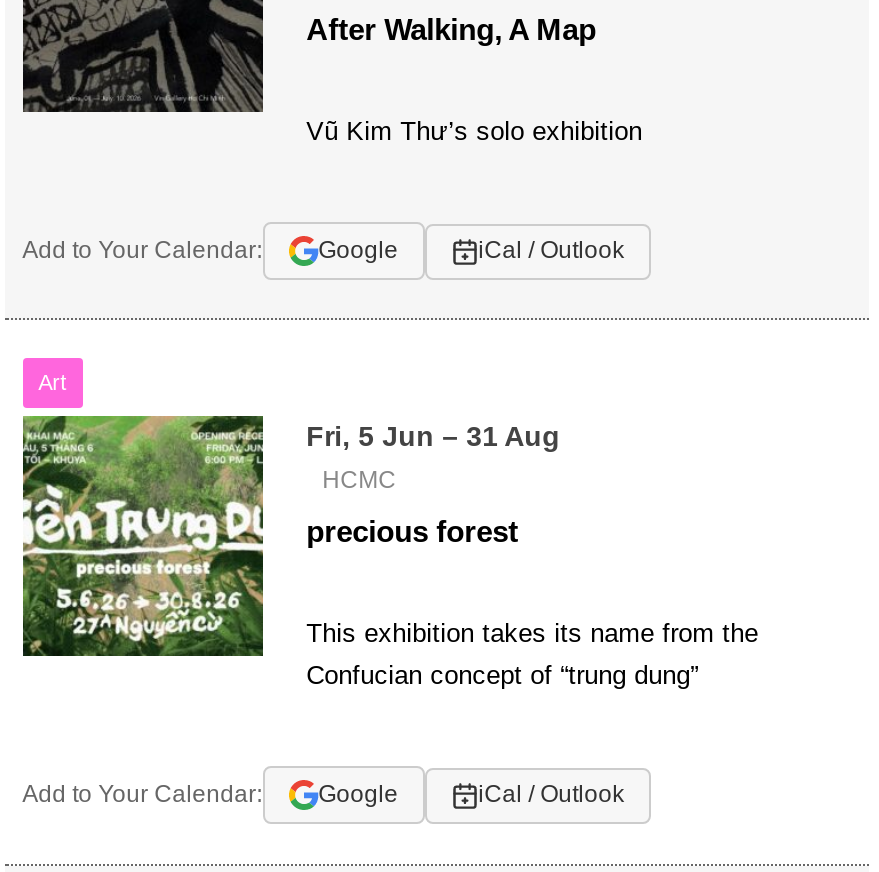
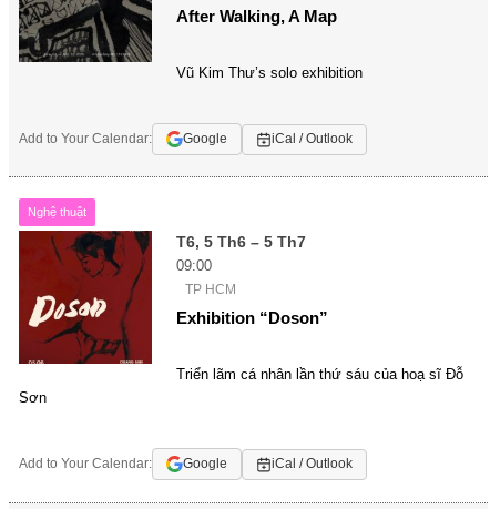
- [image]
- Art
- Fri, 5 Jun – 31 Aug
- HCMC
- precious forest
- This exhibition takes its name from the
- Confucian concept of “trung dung”
+ [image]
+ Nghệ thuật
+ T6, 5 Th6 – 5 Th7
+ 09:00
+ TP HCM
+ Exhibition “Doson”
+ Triển lãm cá nhân lần thứ sáu của hoạ sĩ Đỗ
+ Sơn
